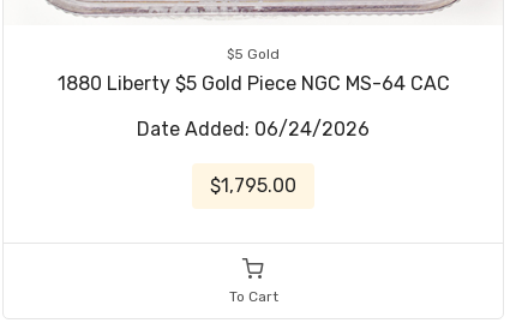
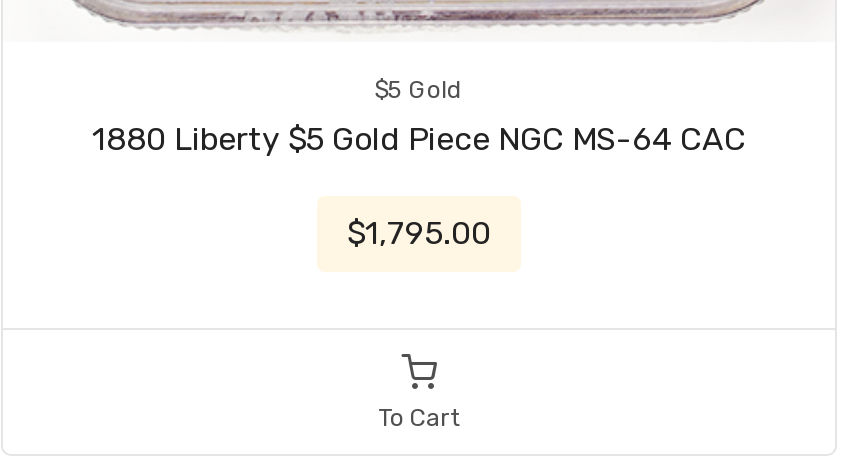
- Date Added: 06/24/2026
